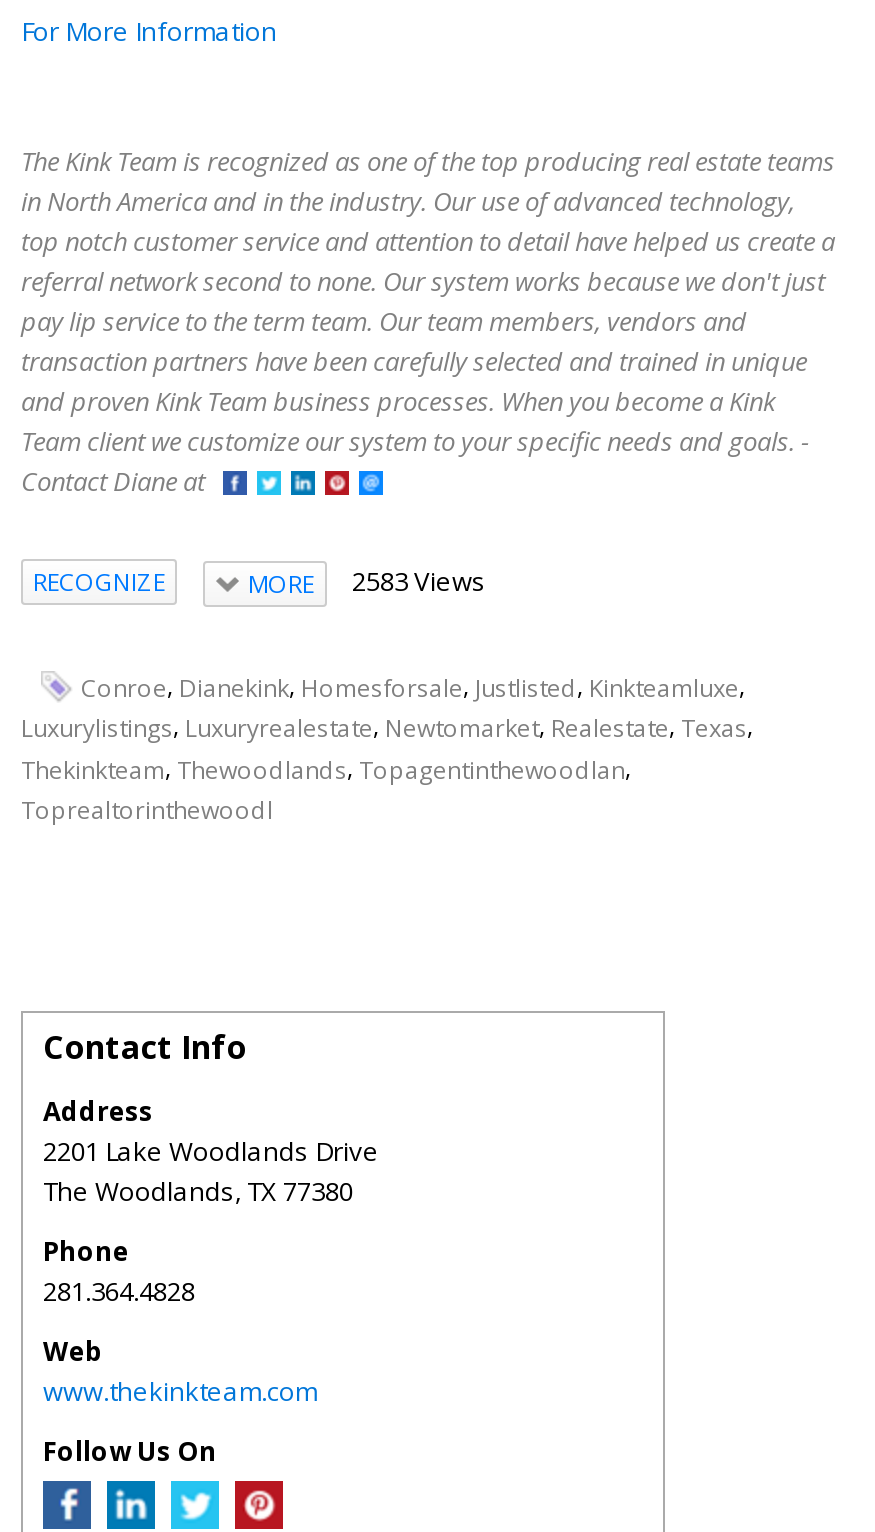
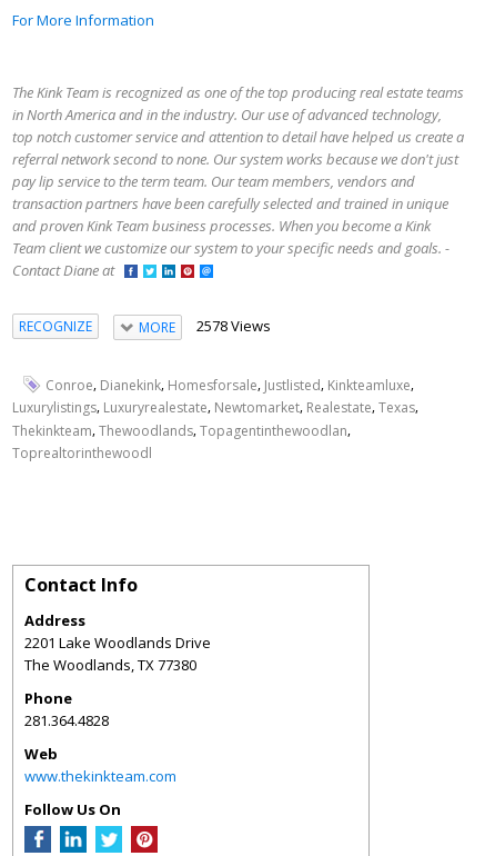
- MORE 2583 Views
+ MORE 2578 Views
